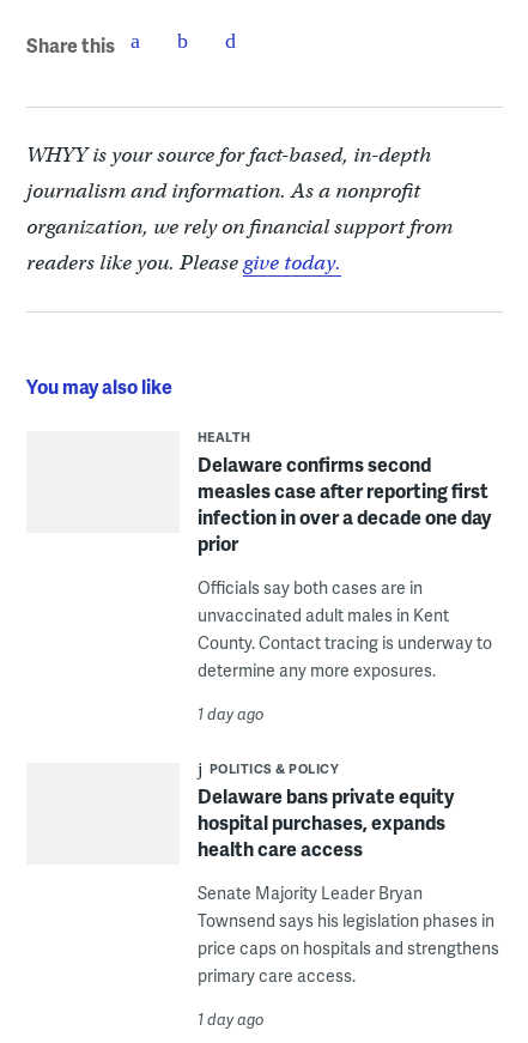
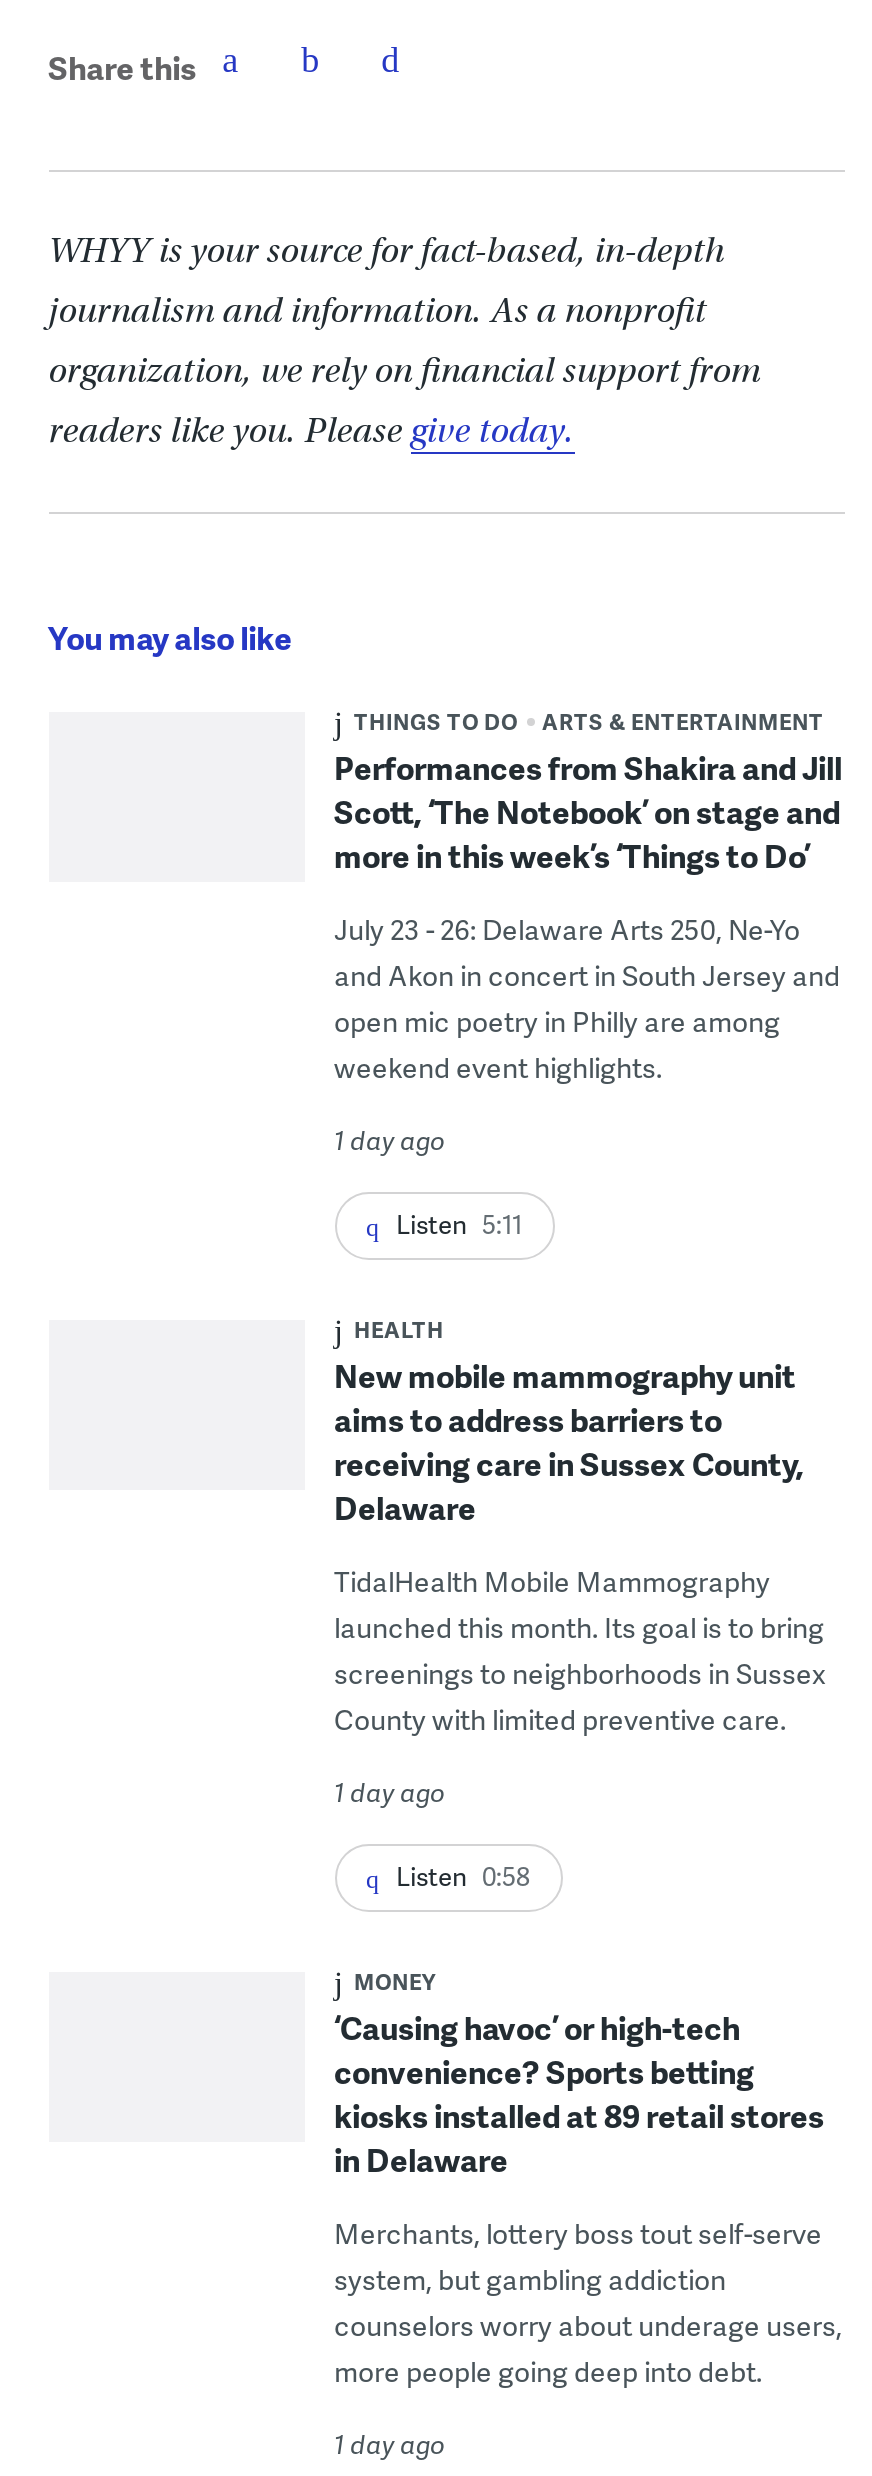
+ THINGS TO DO
+ ARTS & ENTERTAINMENT
+ Performances from Shakira and Jill
+ Scott, ‘The Notebook’ on stage and
+ more in this week’s ‘Things to Do’
+ July 23 - 26: Delaware Arts 250, Ne-Yo
+ and Akon in concert in South Jersey and
+ open mic poetry in Philly are among
+ weekend event highlights.
+ 1 day ago
+ Listen 5:11

- Delaware confirms second
- measles case after reporting first
- infection in over a decade one day
- prior
+ New mobile mammography unit
+ aims to address barriers to
+ receiving care in Sussex County,
+ Delaware

- Officials say both cases are in
- unvaccinated adult males in Kent
- County. Contact tracing is underway to
- determine any more exposures.
+ TidalHealth Mobile Mammography
+ launched this month. Its goal is to bring
+ screenings to neighborhoods in Sussex
+ County with limited preventive care.

- POLITICS & POLICY
- Delaware bans private equity
- hospital purchases, expands
- health care access
- Senate Majority Leader Bryan
- Townsend says his legislation phases in
- price caps on hospitals and strengthens
- primary care access.
+ Listen 0:58
+ MONEY
+ ‘Causing havoc’ or high-tech
+ convenience? Sports betting
+ kiosks installed at 89 retail stores
+ in Delaware
+ Merchants, lottery boss tout self-serve
+ system, but gambling addiction
+ counselors worry about underage users,
+ more people going deep into debt.
